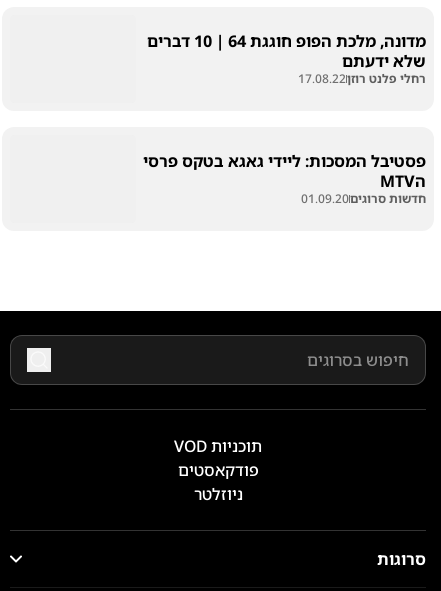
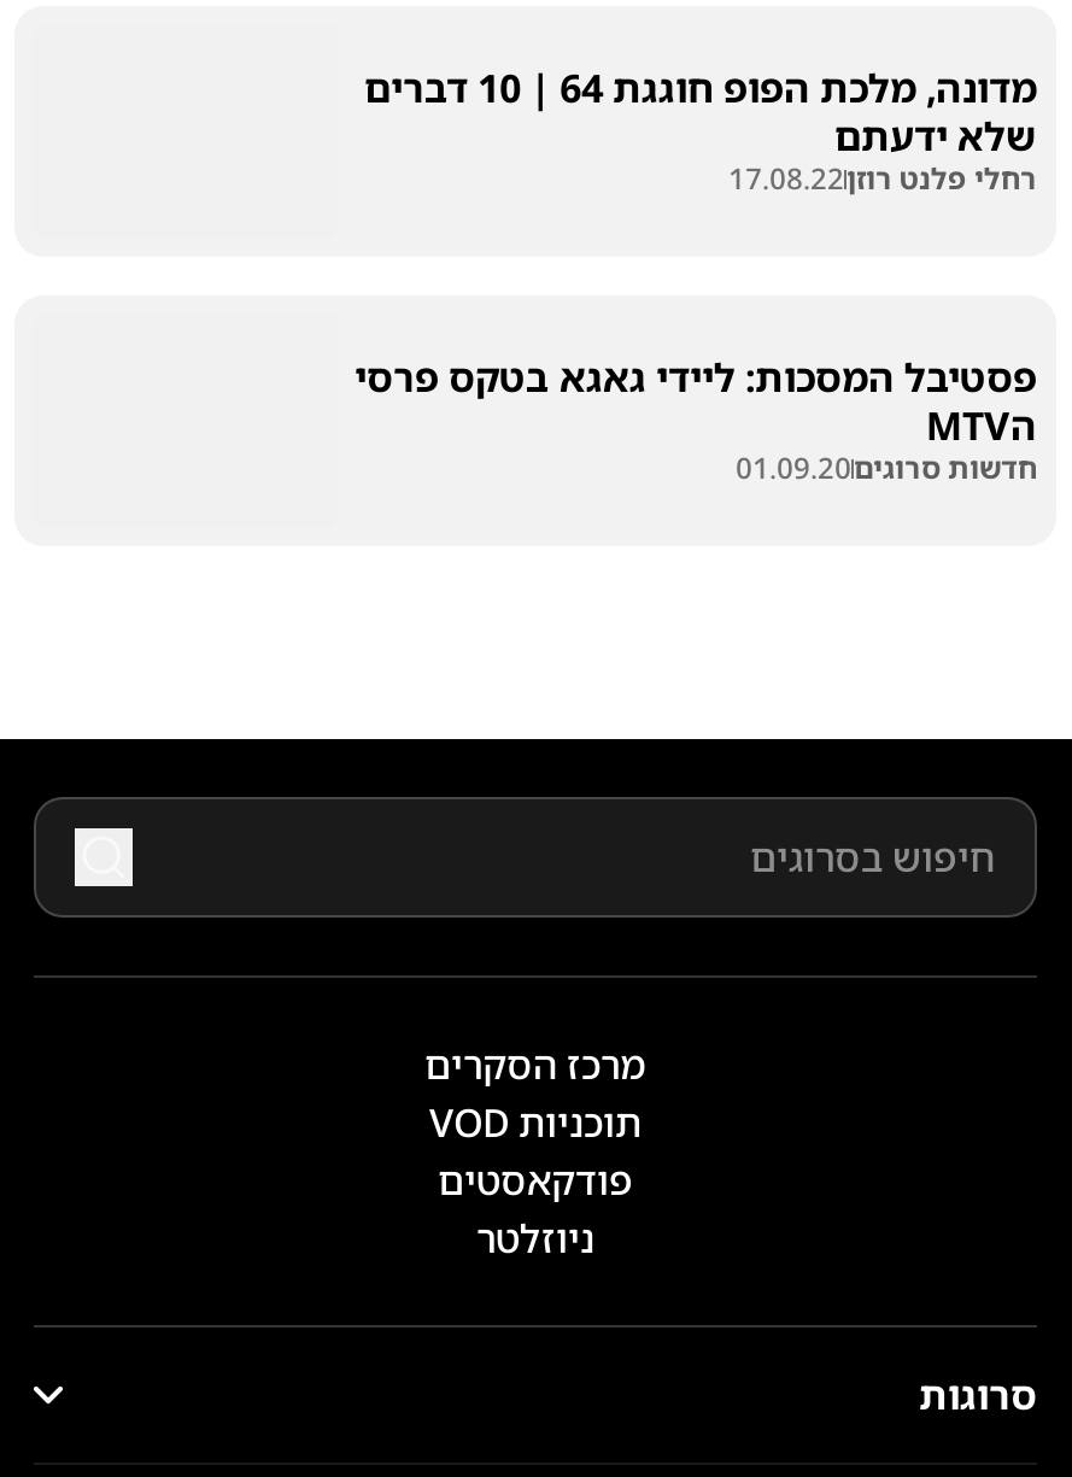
+ מרכז הסקרים
